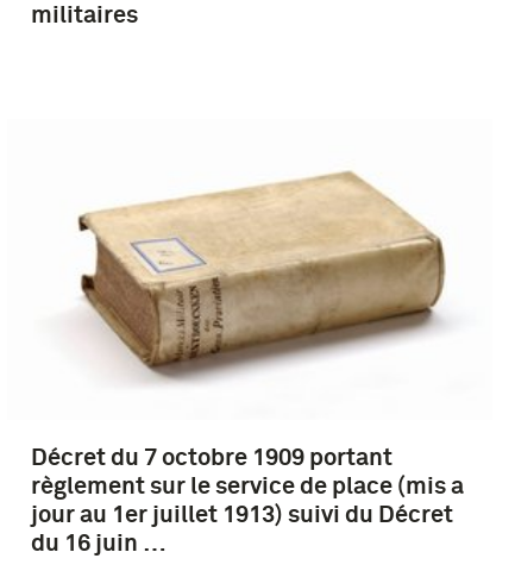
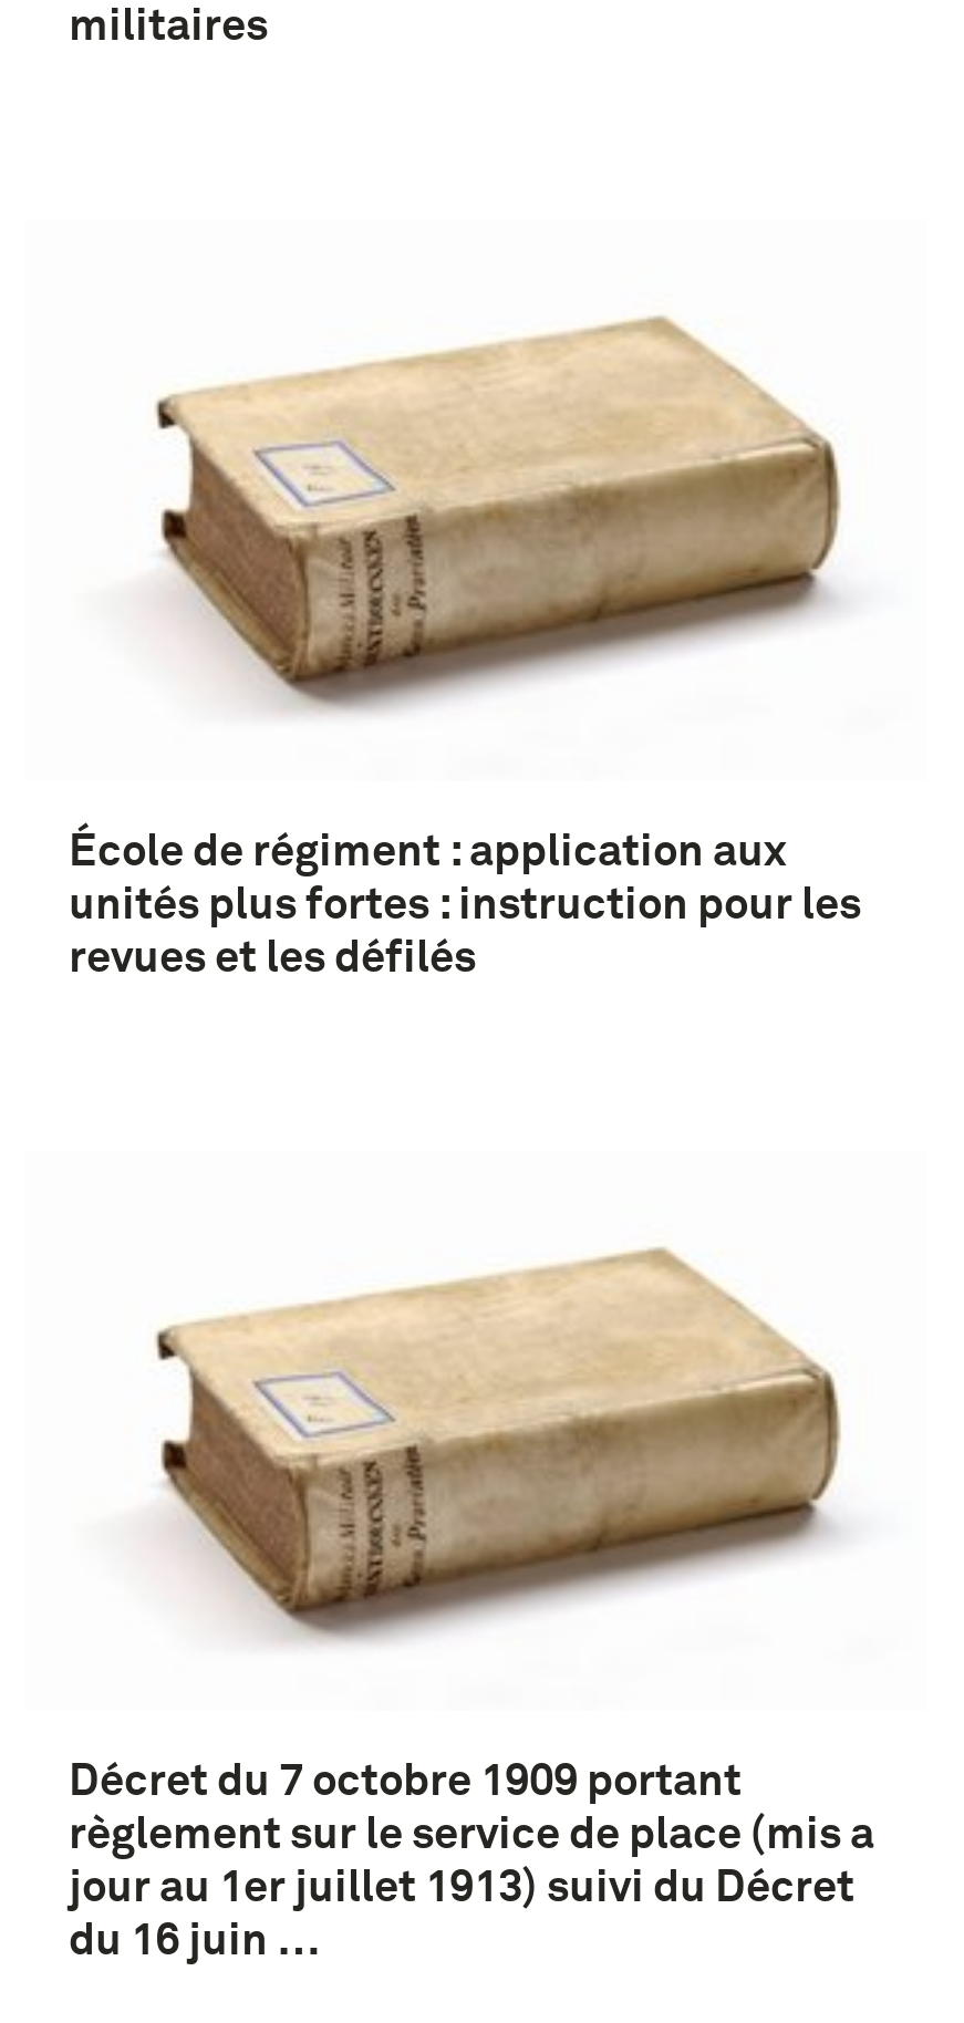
+ École de régiment : application aux
+ unités plus fortes : instruction pour les
+ revues et les défilés
